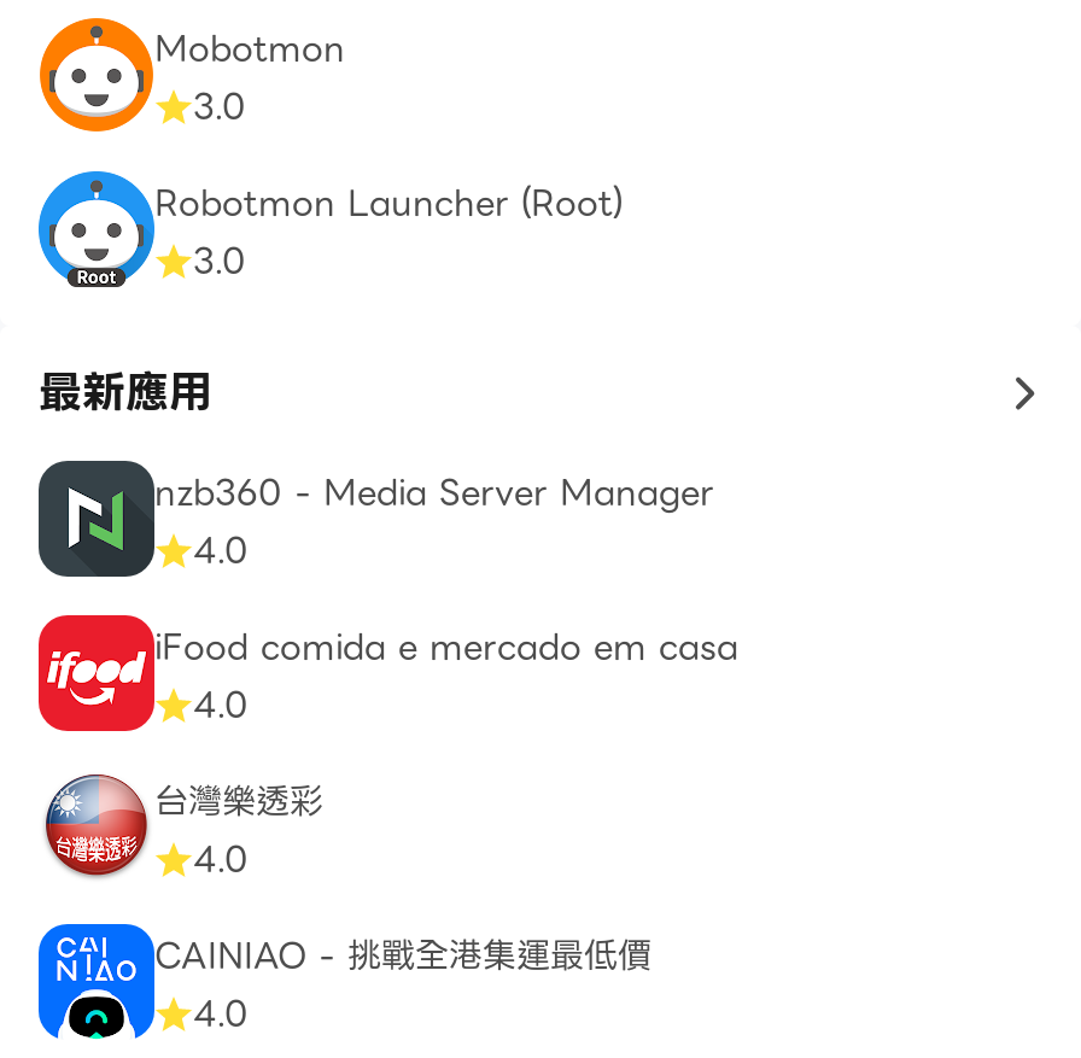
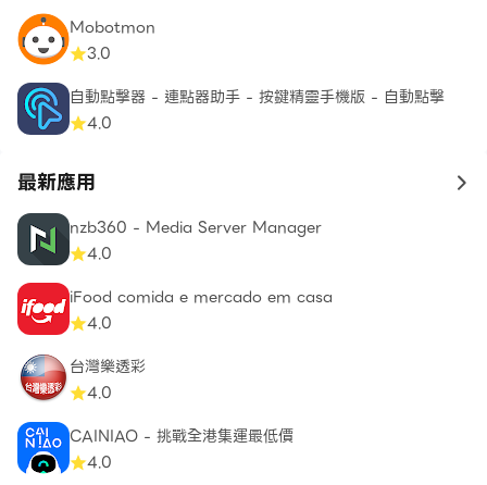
- [image]
- Robotmon Launcher (Root)
- 3.0
+ [image]
+ 自動點擊器 - 連點器助手 - 按鍵精靈手機版 - 自動點擊
+ 4.0
